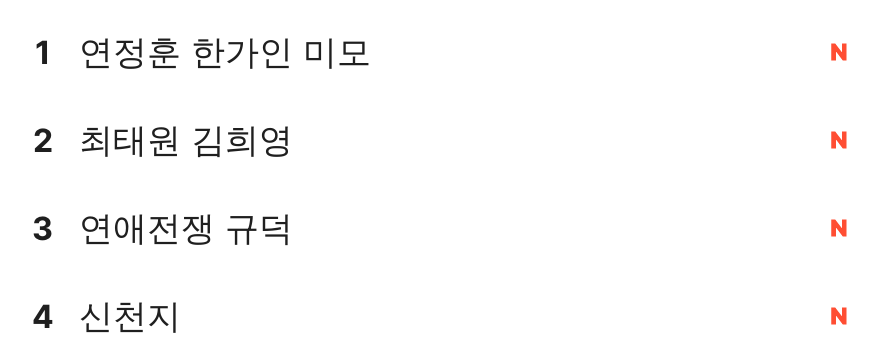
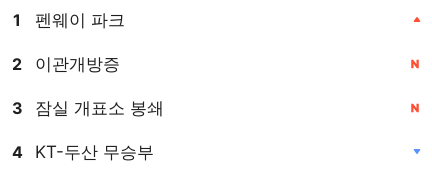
- 연정훈 한가인 미모
+ 펜웨이 파크

- 최태원 김희영
+ 이관개방증

- 연애전쟁 규덕
+ 잠실 개표소 봉쇄

- 신천지
+ KT-두산 무승부
